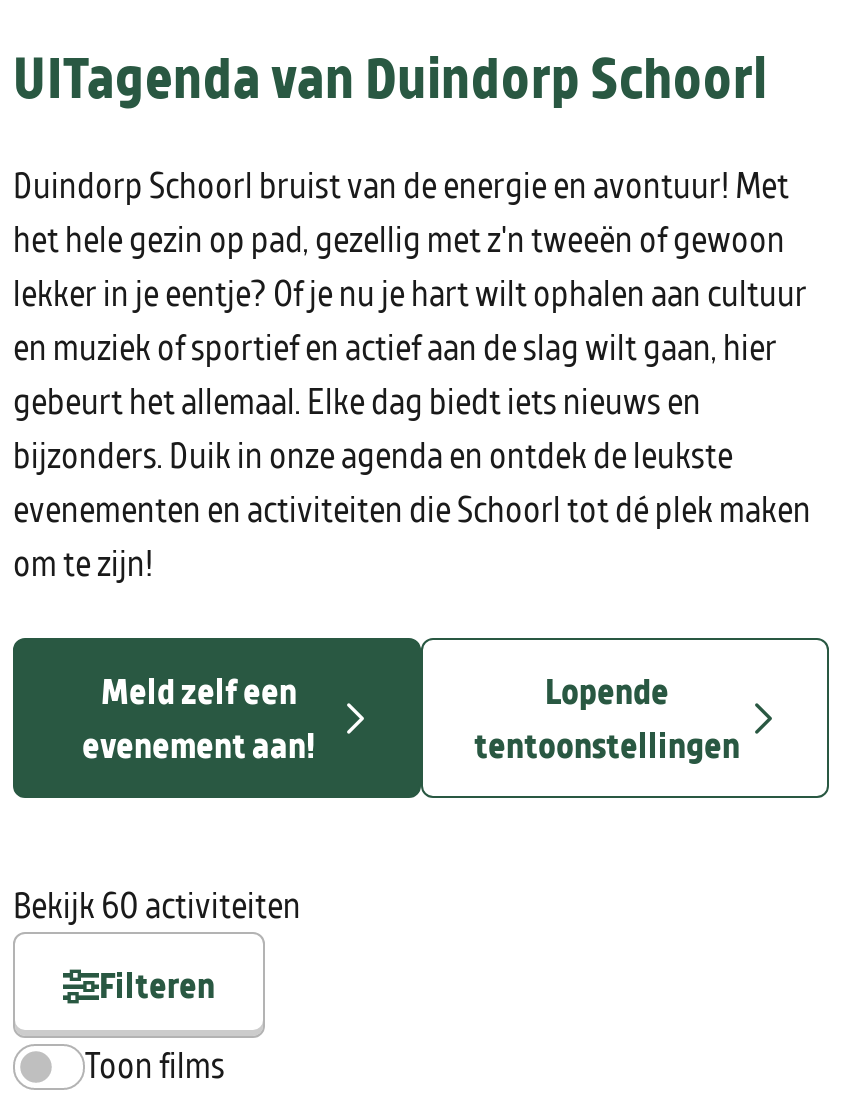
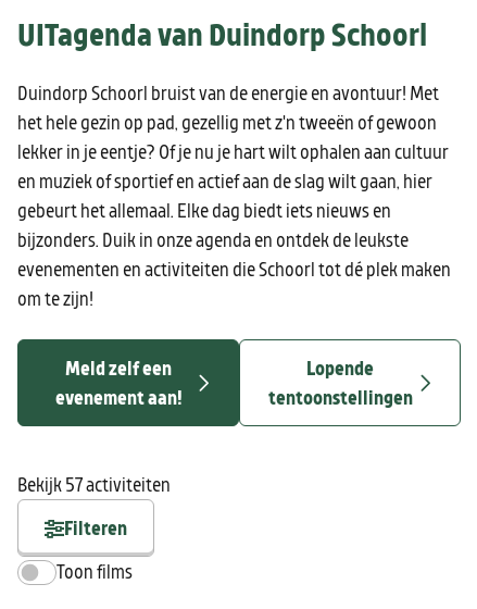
- Bekijk 60 activiteiten
+ Bekijk 57 activiteiten
